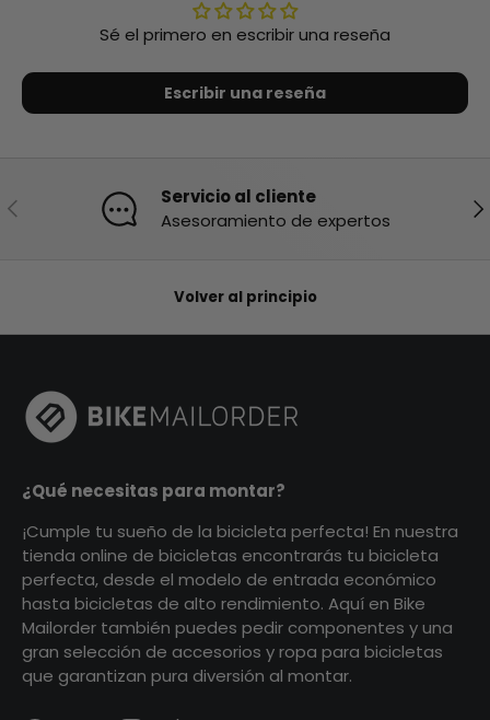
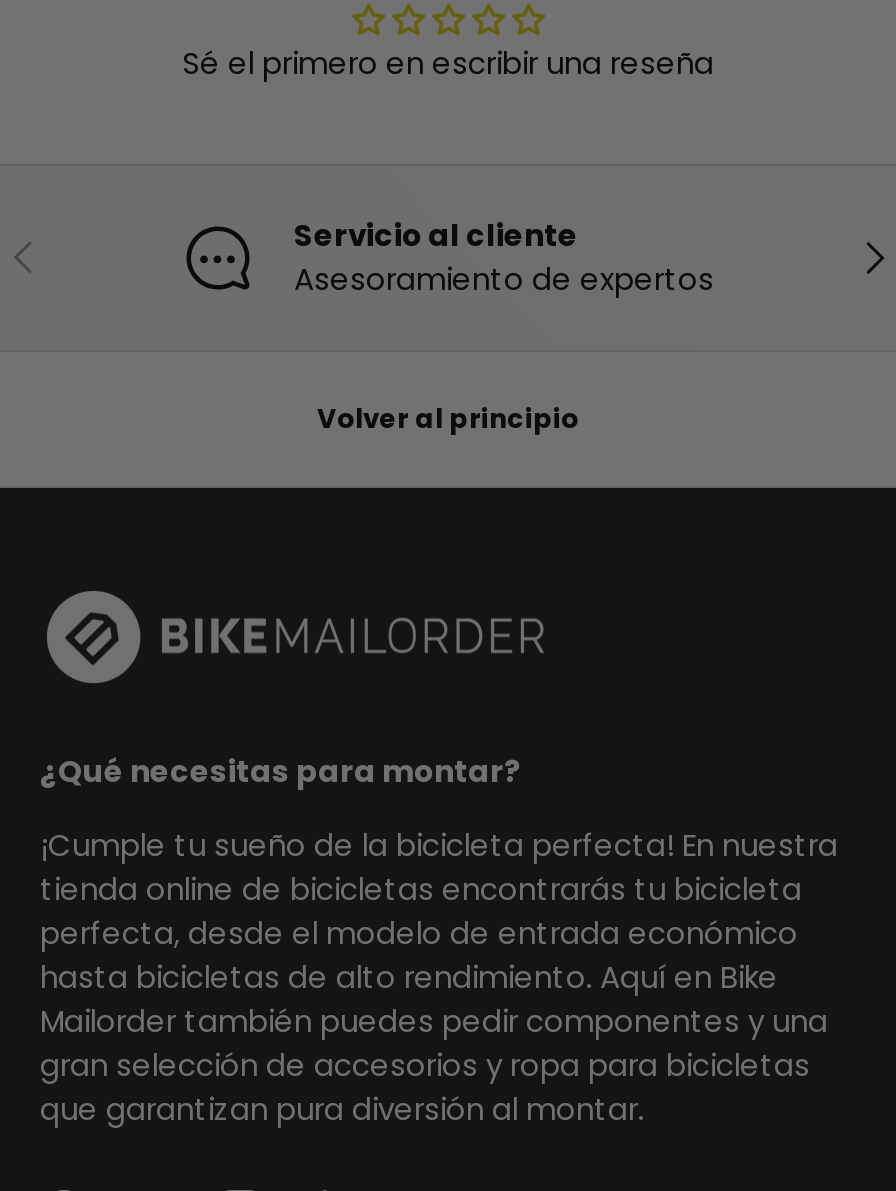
- Escribir una reseña
